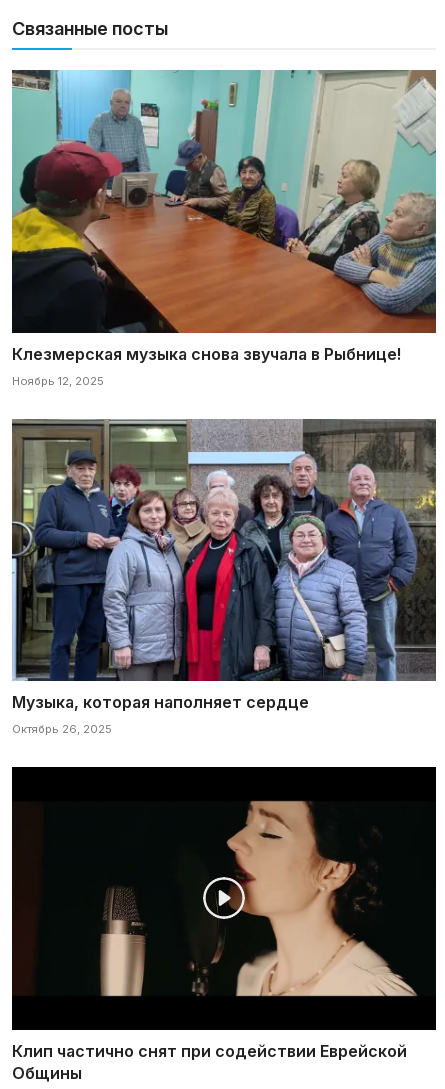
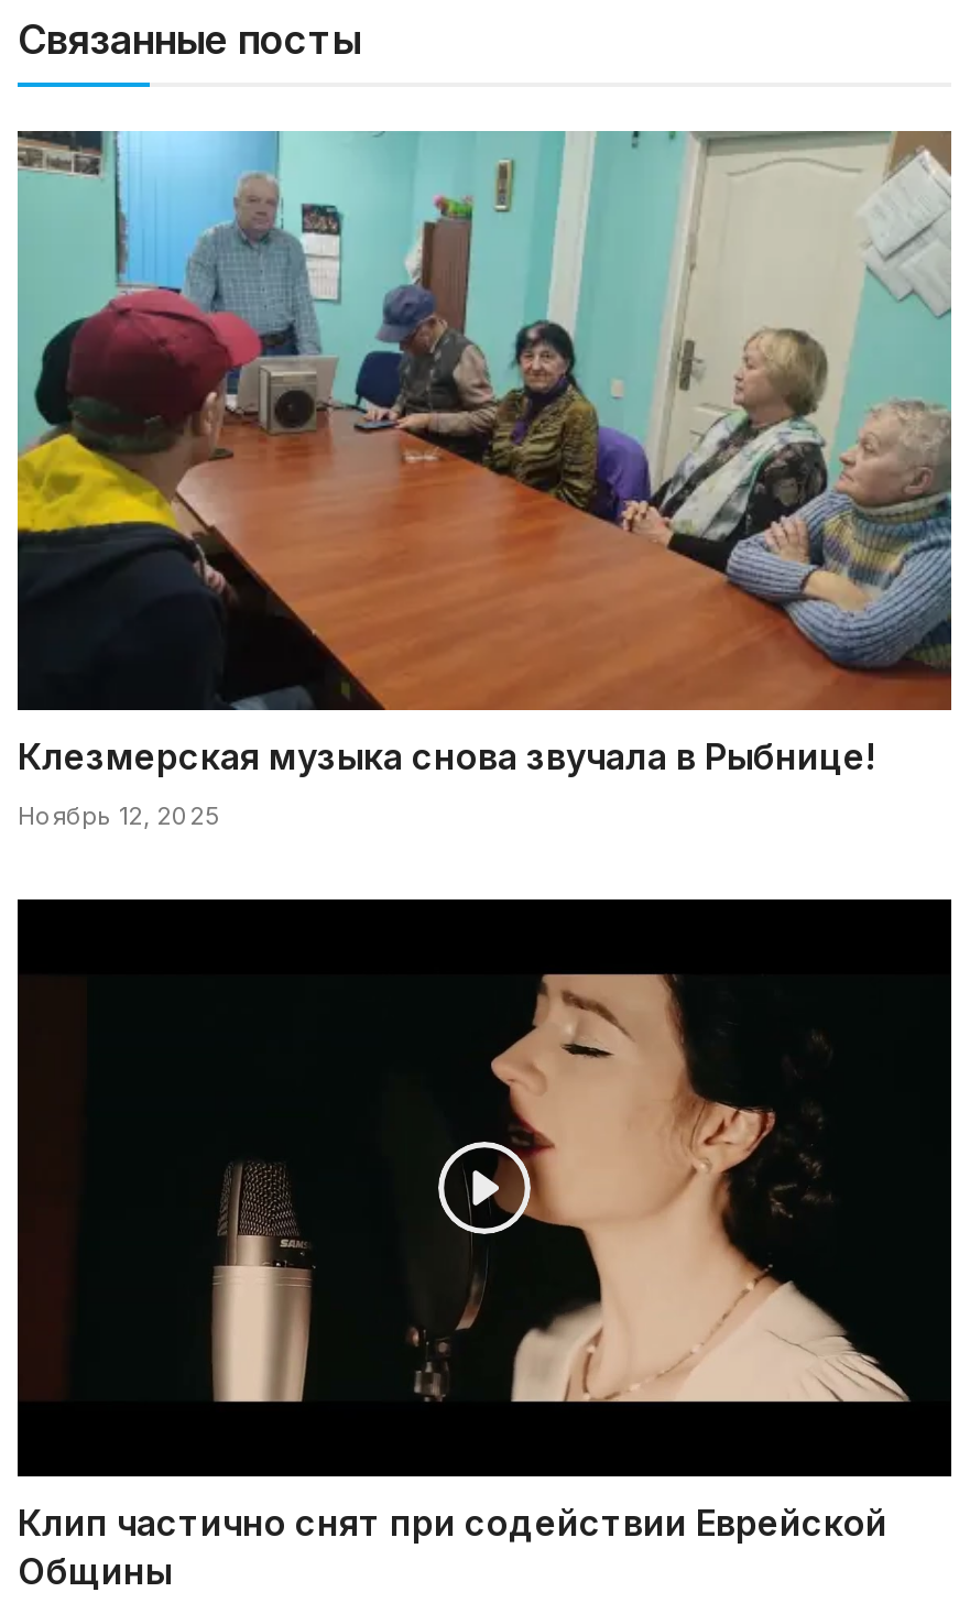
- [image]
- Музыка, которая наполняет сердце
- Октябрь 26, 2025
